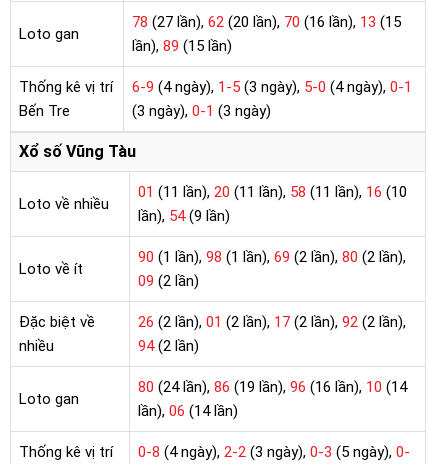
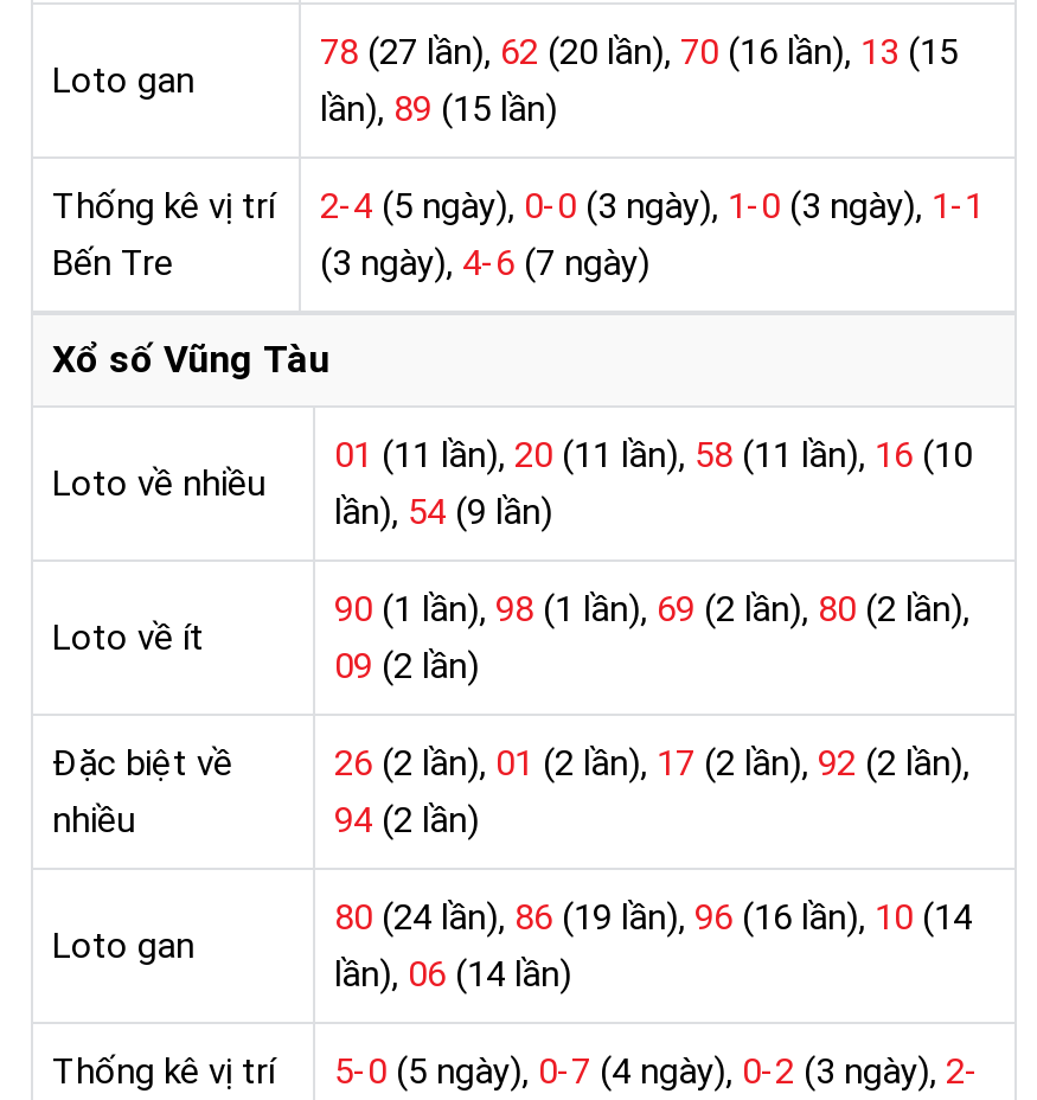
- 6-9 (4 ngày), 1-5 (3 ngày), 5-0 (4 ngày), 0-1
+ 2-4 (5 ngày), 0-0 (3 ngày), 1-0 (3 ngày), 1-1

- (3 ngày), 0-1 (3 ngày)
+ (3 ngày), 4-6 (7 ngày)

- 0-8 (4 ngày), 2-2 (3 ngày), 0-3 (5 ngày), 0-
+ 5-0 (5 ngày), 0-7 (4 ngày), 0-2 (3 ngày), 2-
